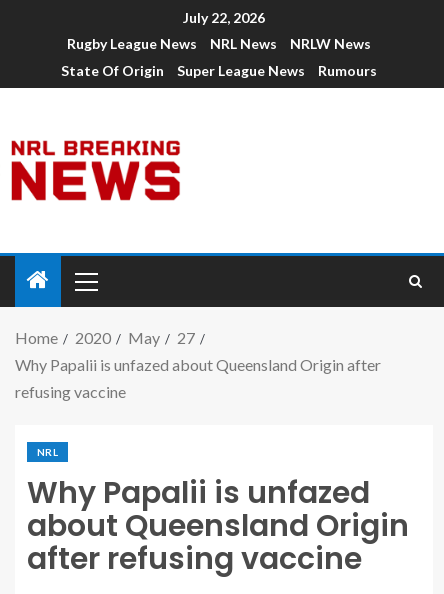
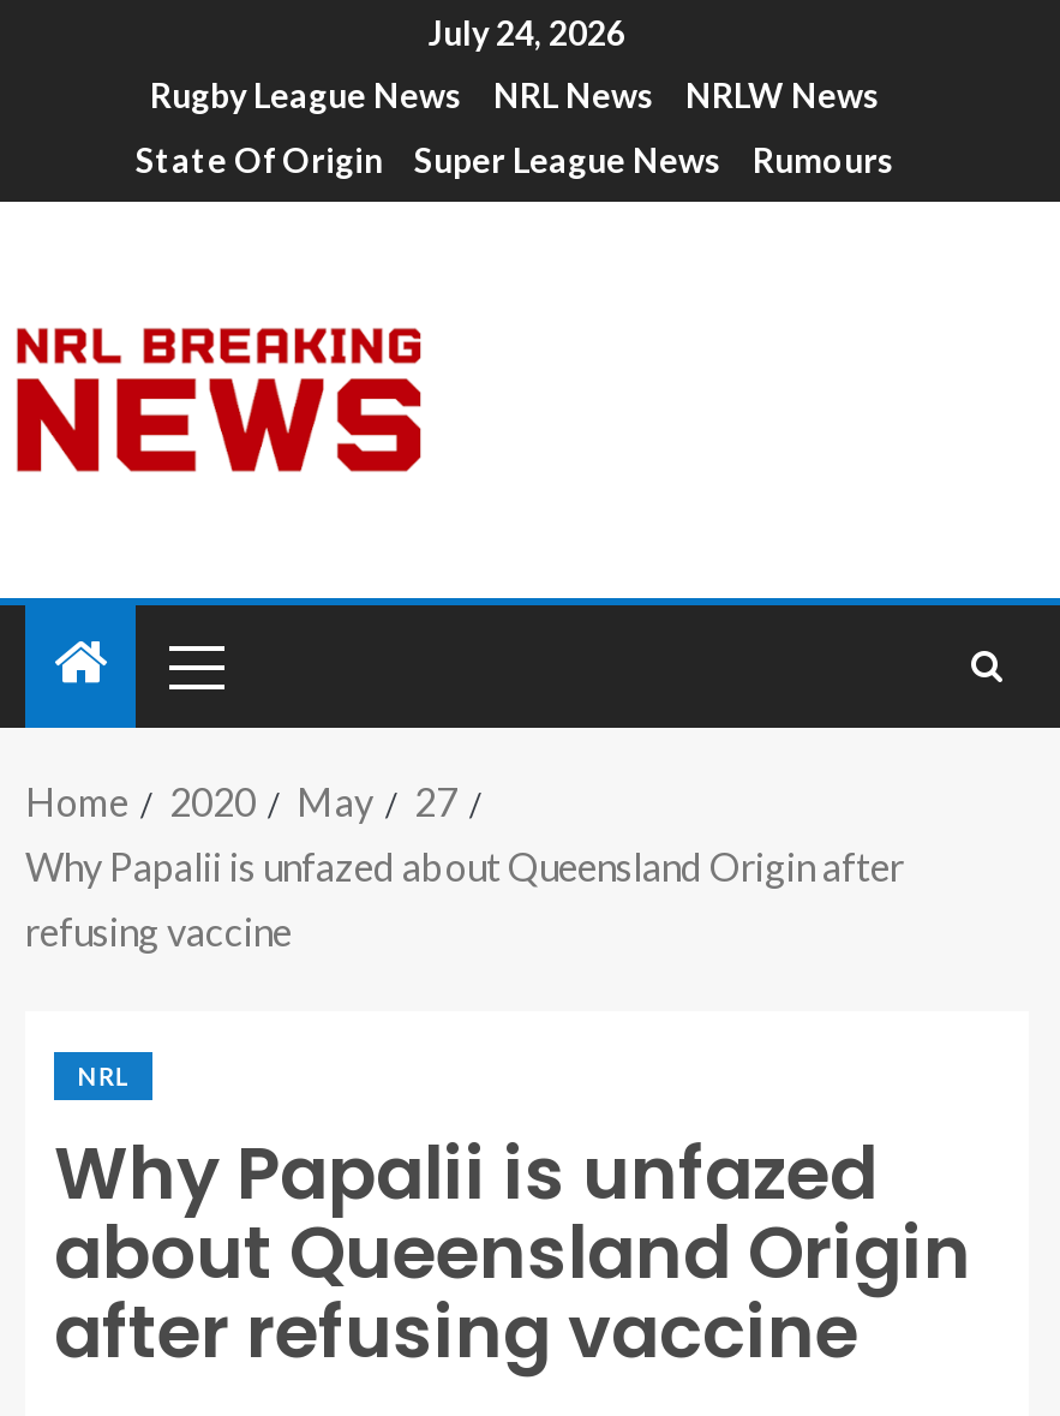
- July 22, 2026
+ July 24, 2026
